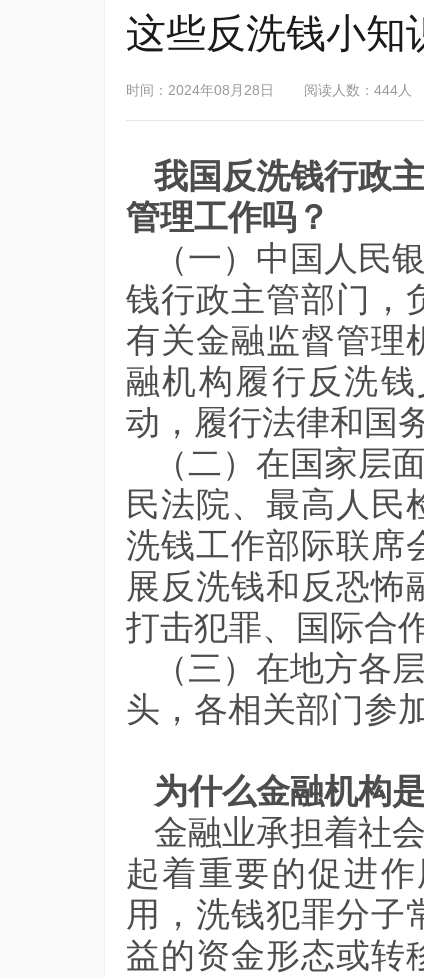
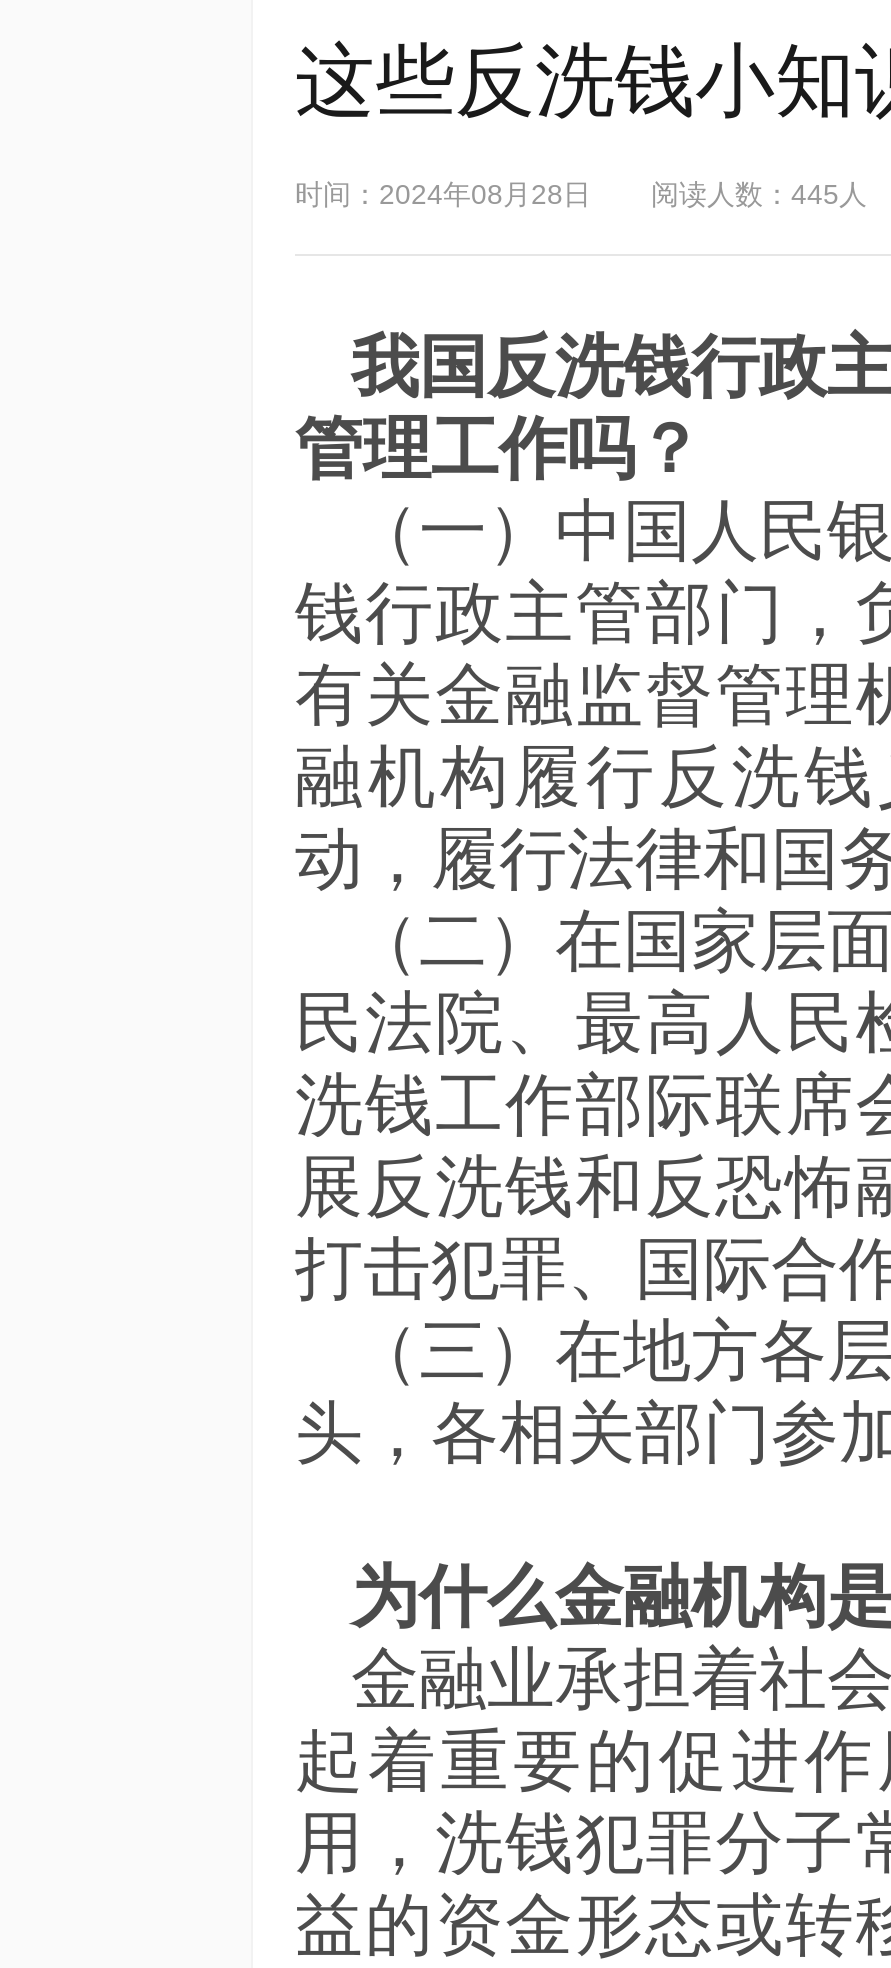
- 时间：2024年08月28日 阅读人数：444人
+ 时间：2024年08月28日 阅读人数：445人
